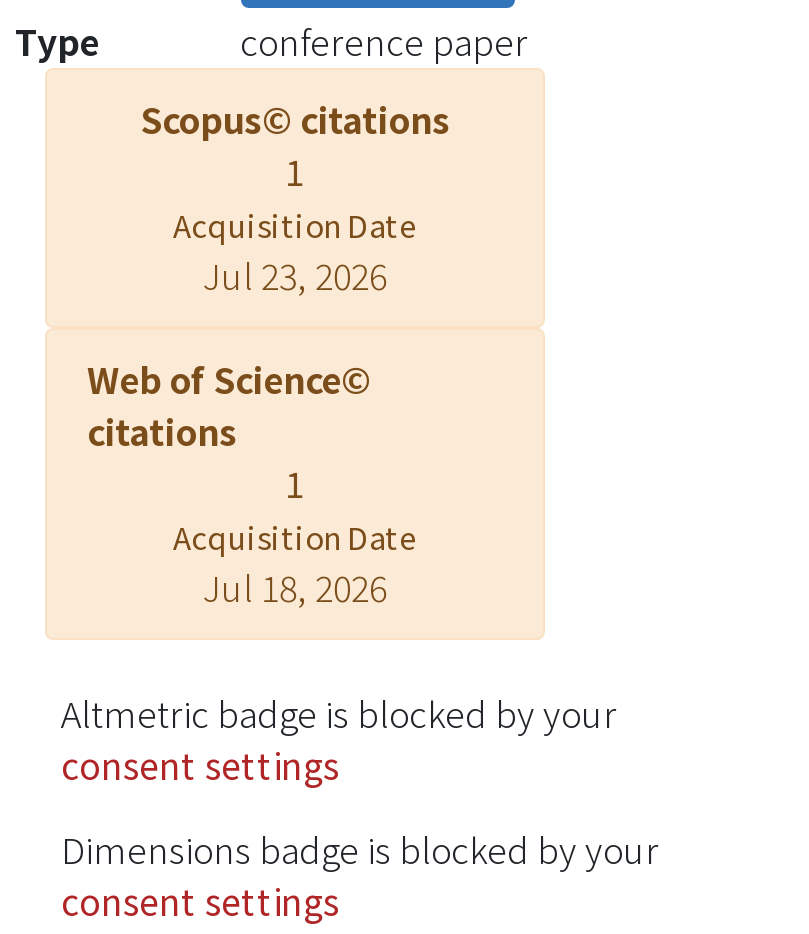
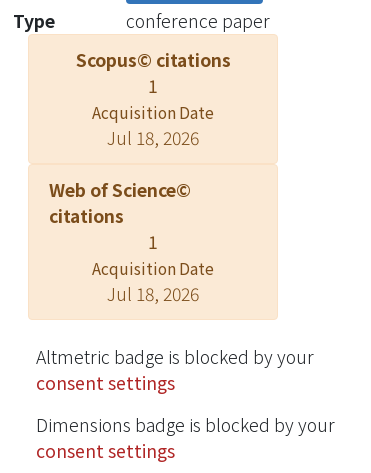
- Jul 23, 2026
+ Jul 18, 2026
